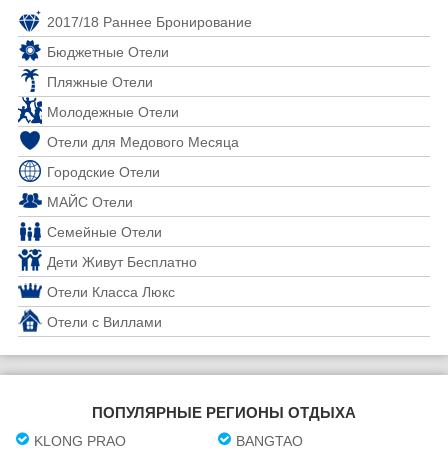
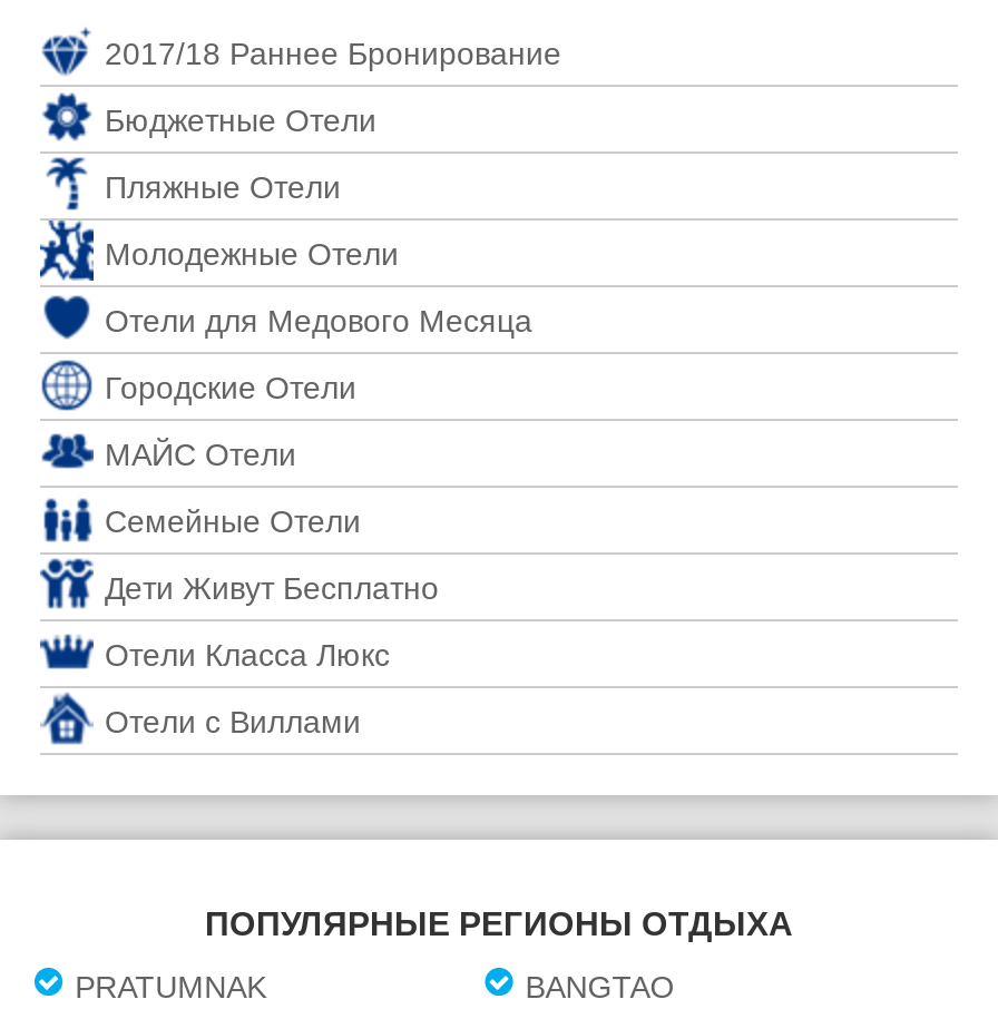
- KLONG PRAO
+ PRATUMNAK
